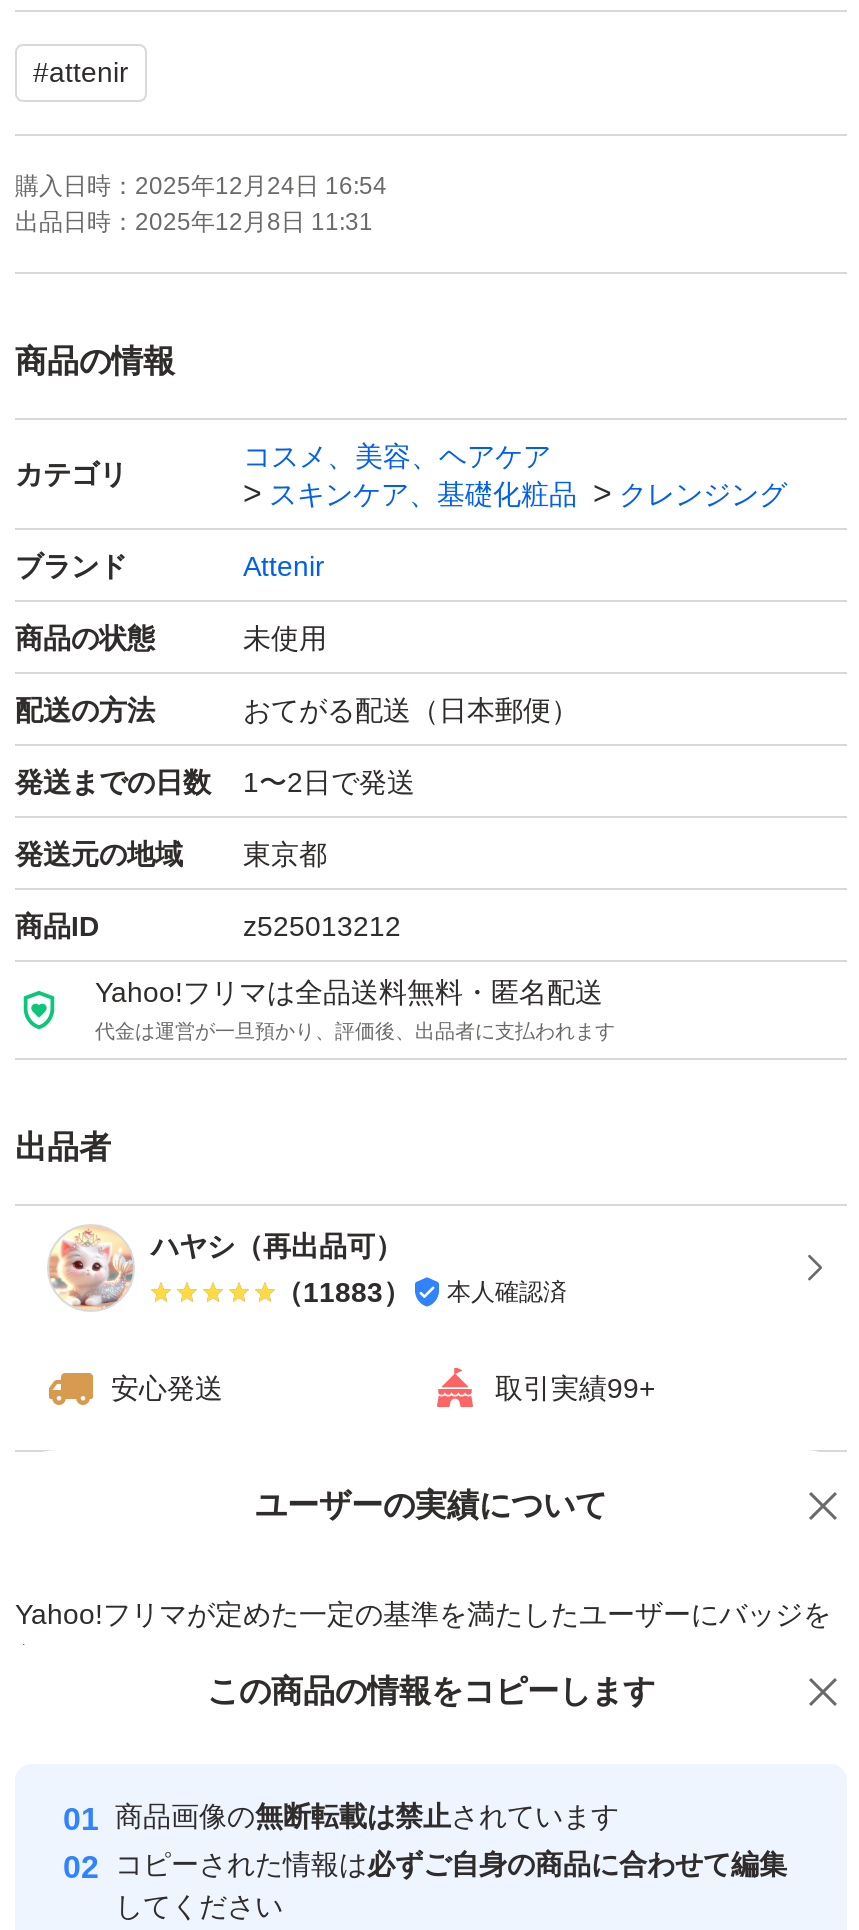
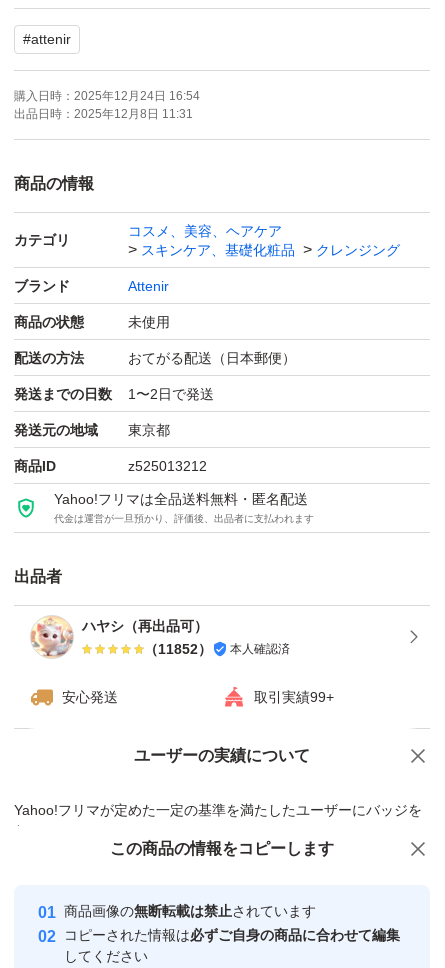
- （11883） 本人確認済
+ （11852） 本人確認済
